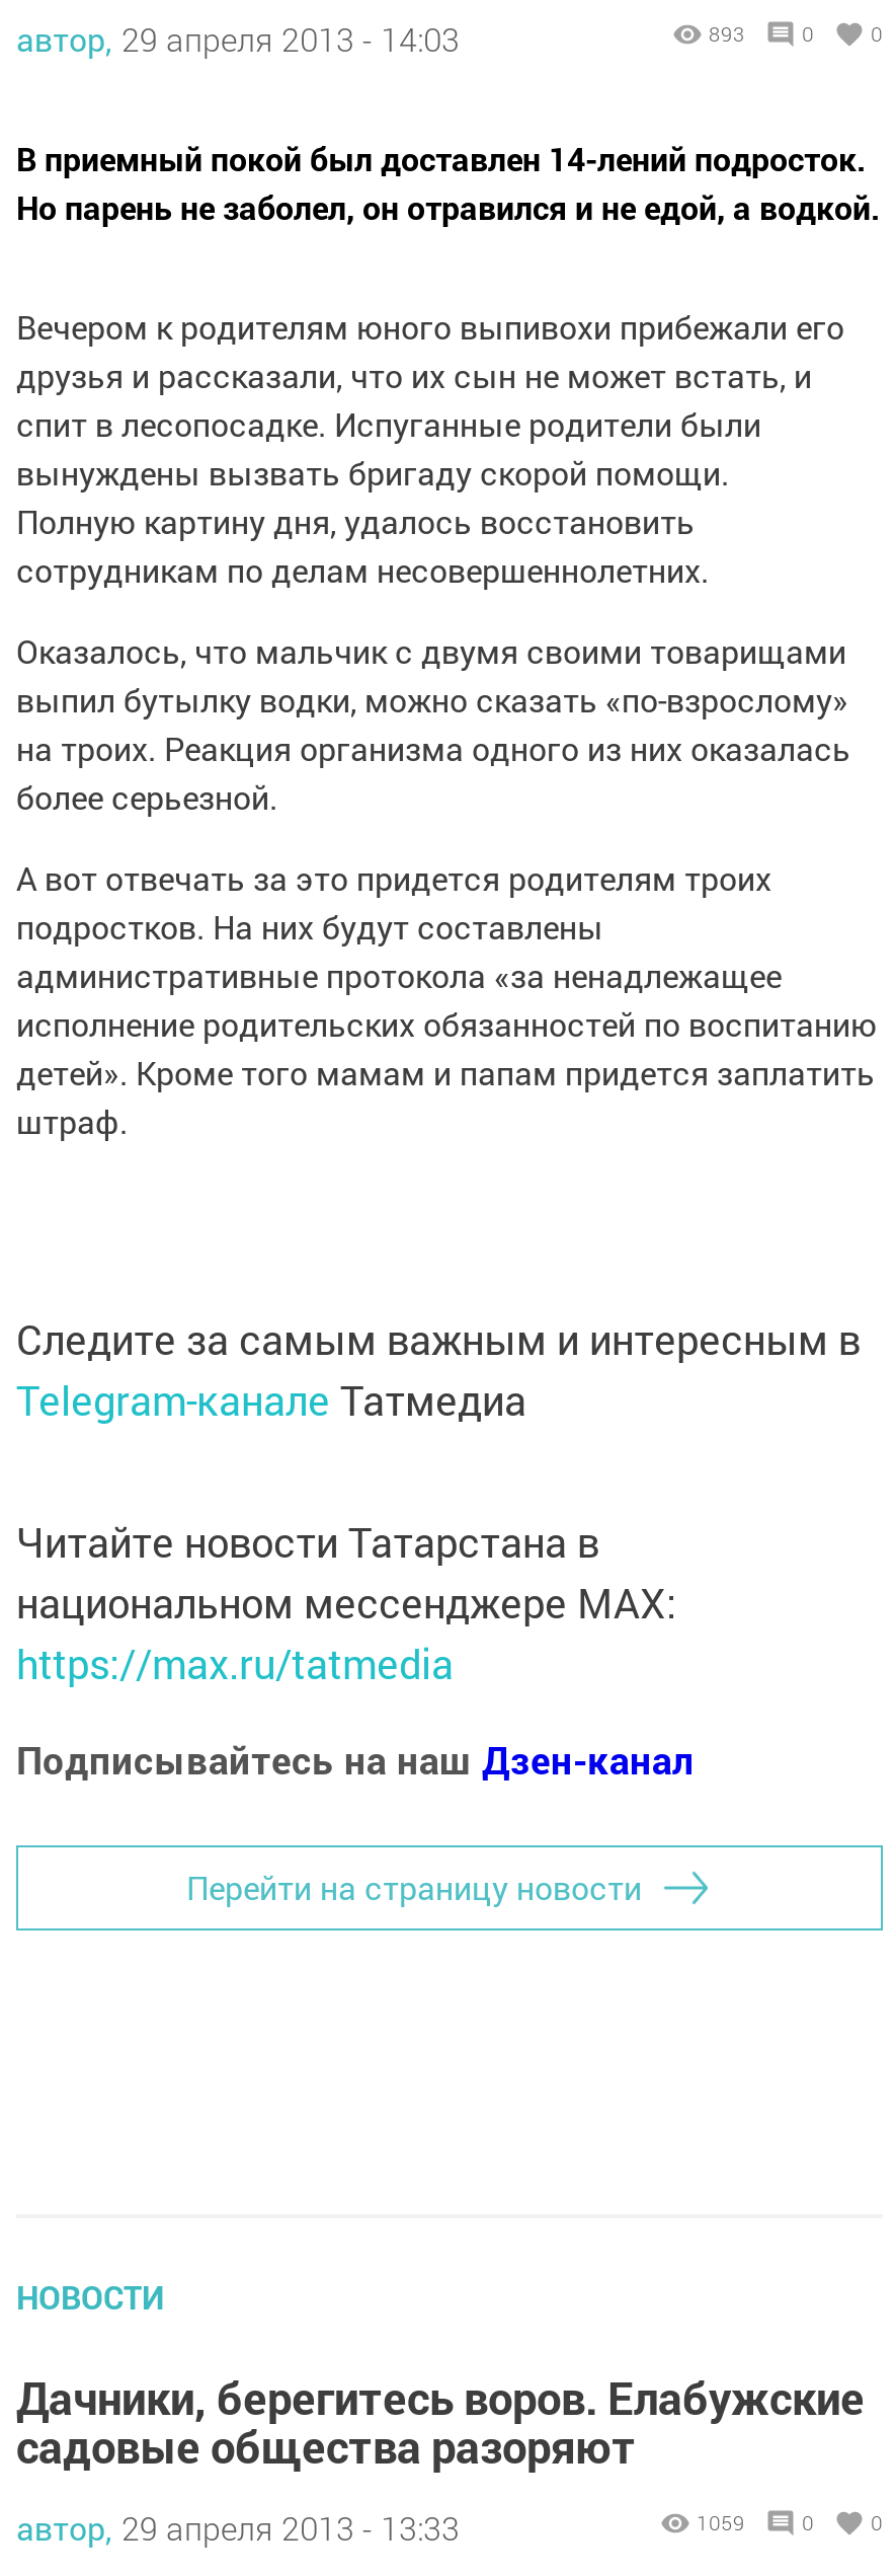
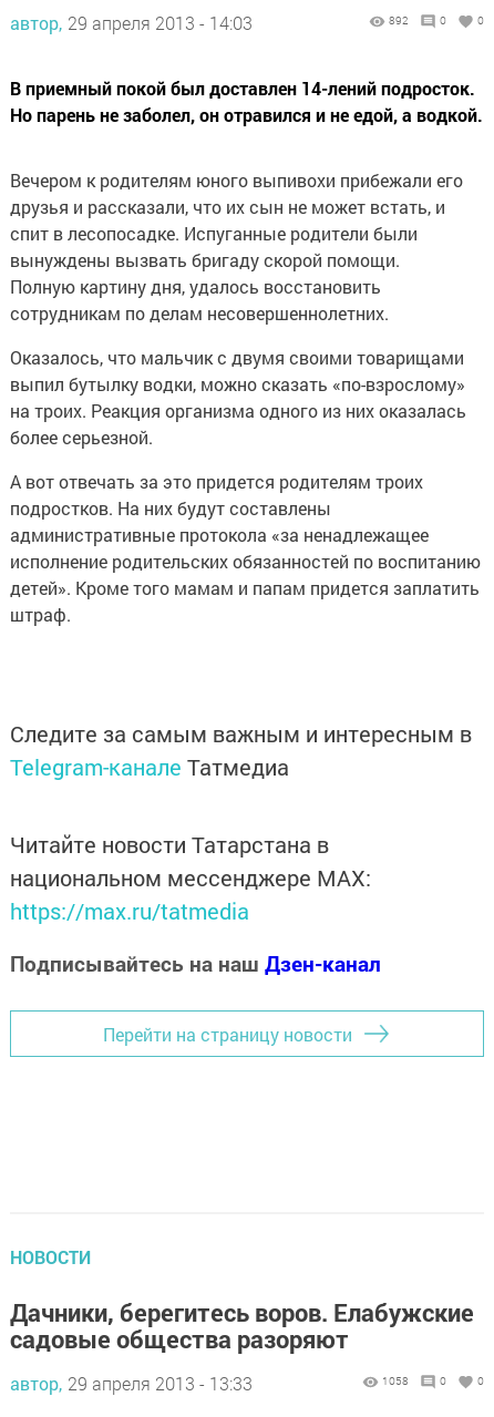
- 893
+ 892

- 1059
+ 1058
